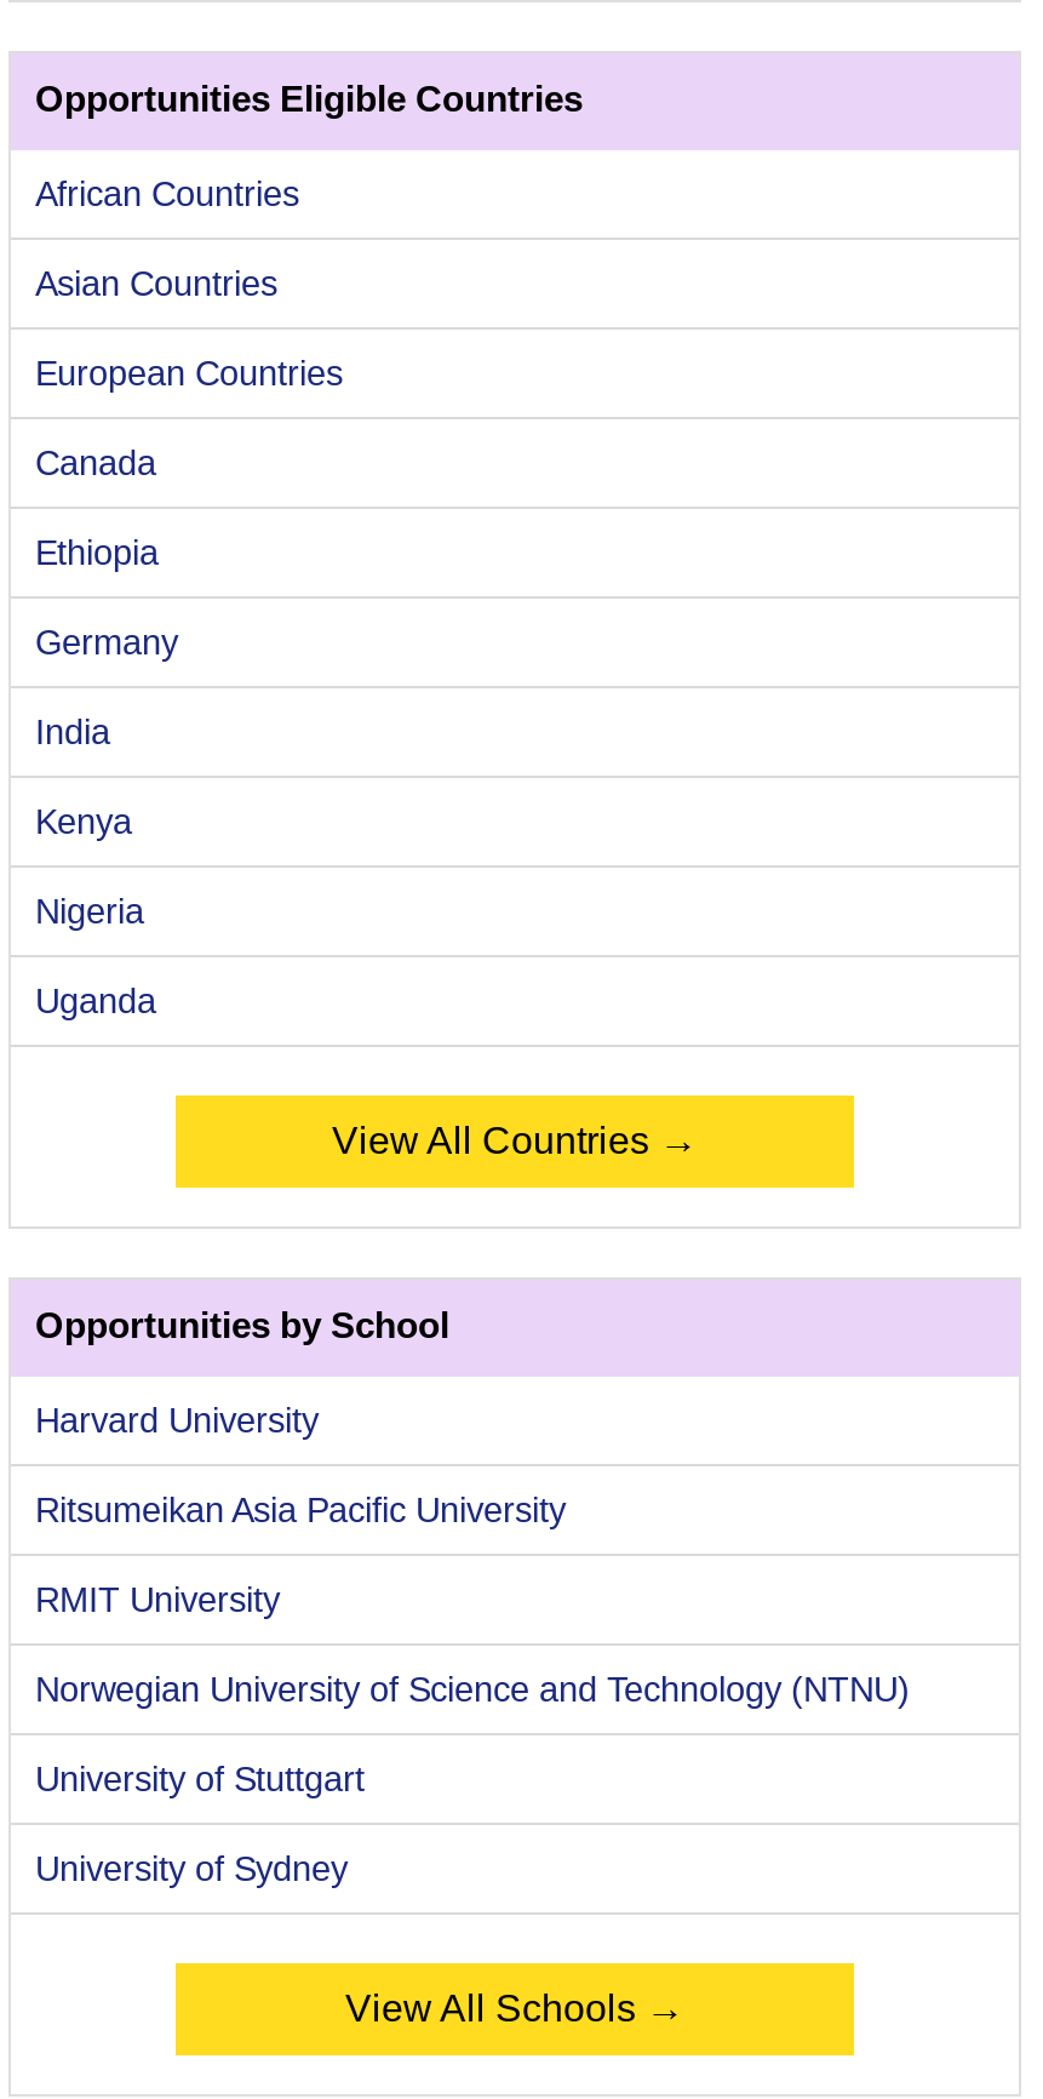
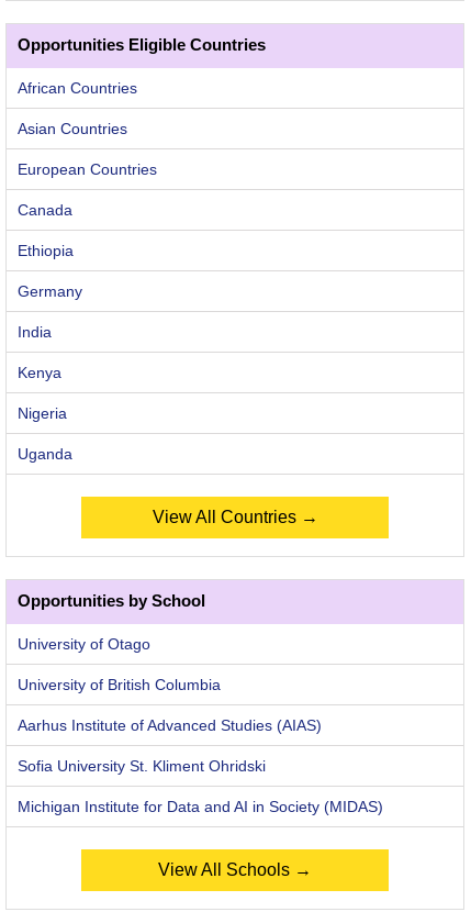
- Harvard University
- Ritsumeikan Asia Pacific University
- RMIT University
- Norwegian University of Science and Technology (NTNU)
- University of Stuttgart
- University of Sydney
+ University of Otago
+ University of British Columbia
+ Aarhus Institute of Advanced Studies (AIAS)
+ Sofia University St. Kliment Ohridski
+ Michigan Institute for Data and AI in Society (MIDAS)
